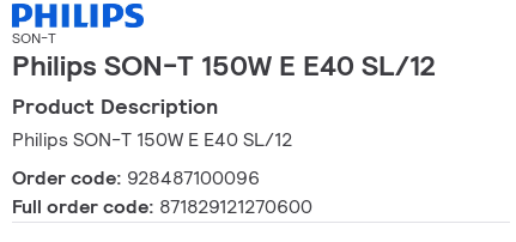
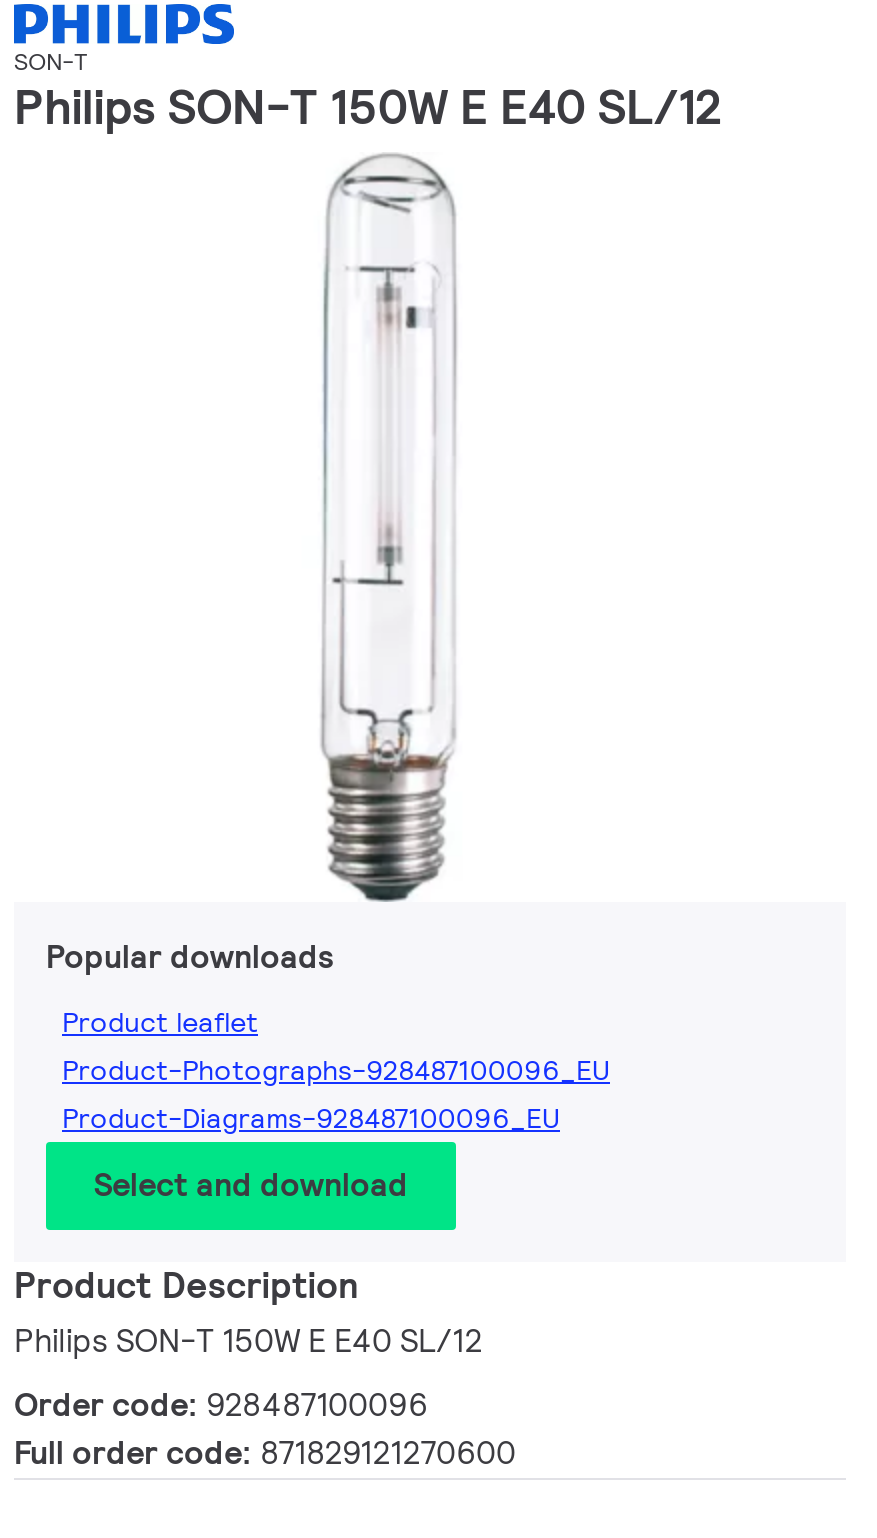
+ [image]
+ Popular downloads
+ Product leaflet
+ Product-Photographs-928487100096_EU
+ Product-Diagrams-928487100096_EU
+ Select and download
